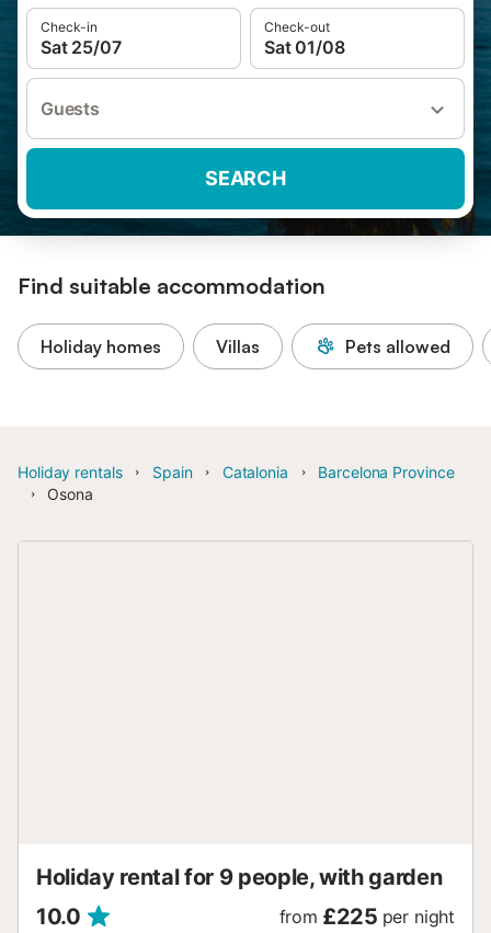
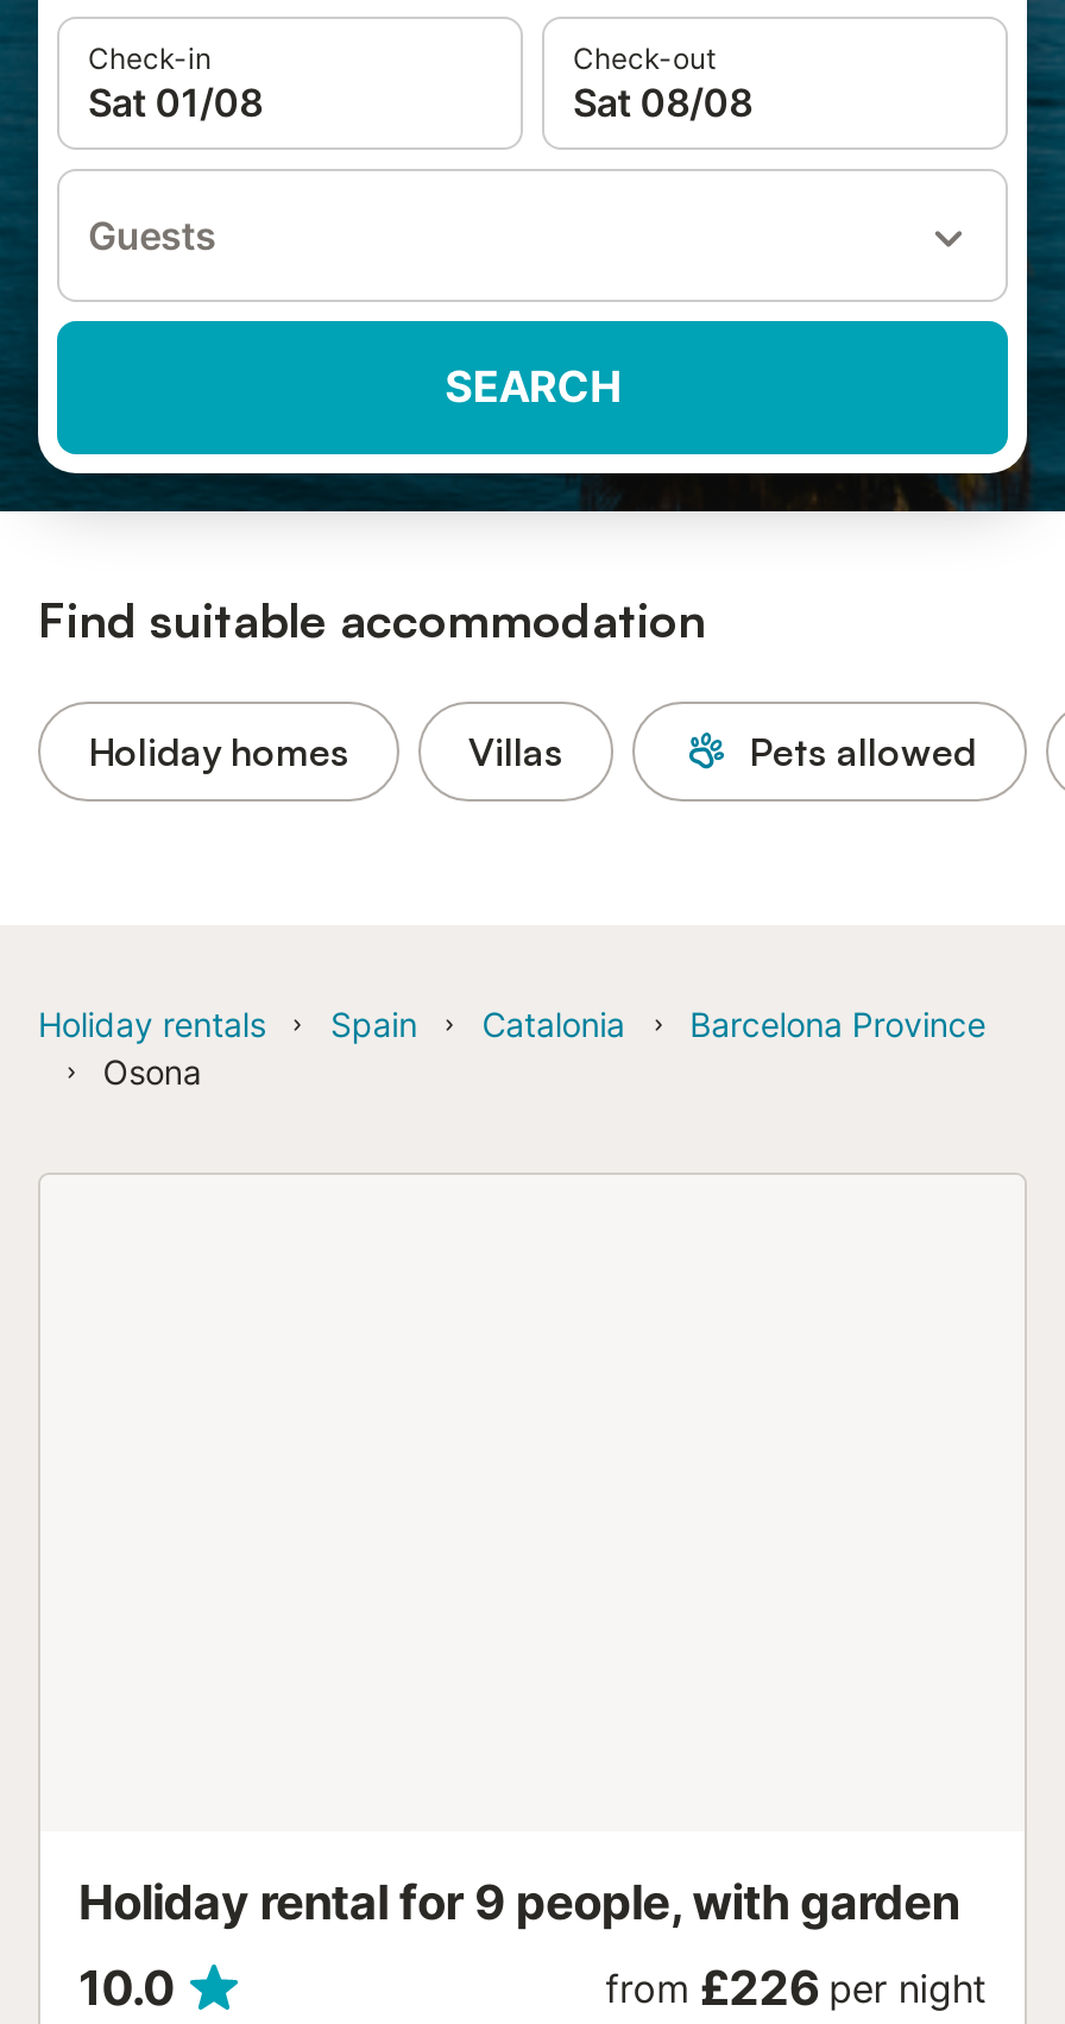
- Sat 25/07
+ Sat 01/08

- Sat 01/08
+ Sat 08/08

- from £225 per night
+ from £226 per night
